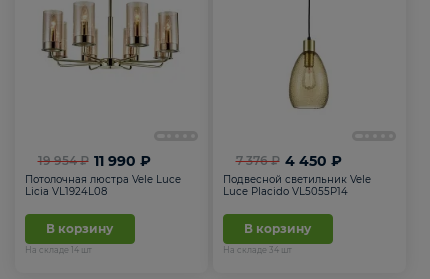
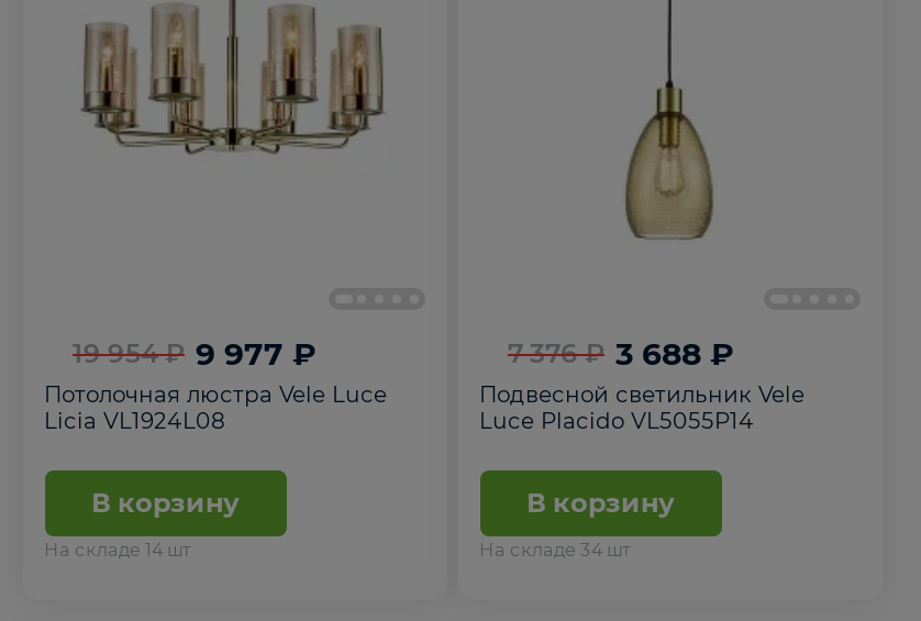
- 19 954 ₽ 11 990 ₽
+ 19 954 ₽ 9 977 ₽

- 7 376 ₽ 4 450 ₽
+ 7 376 ₽ 3 688 ₽
